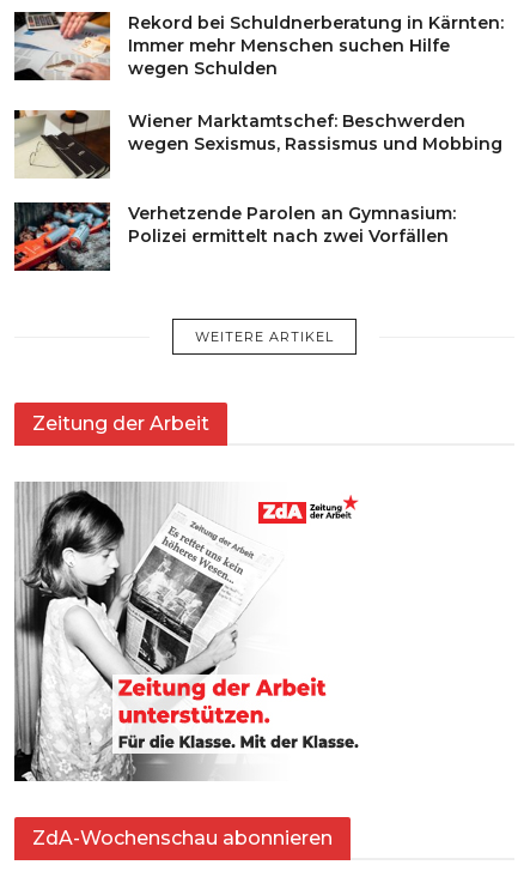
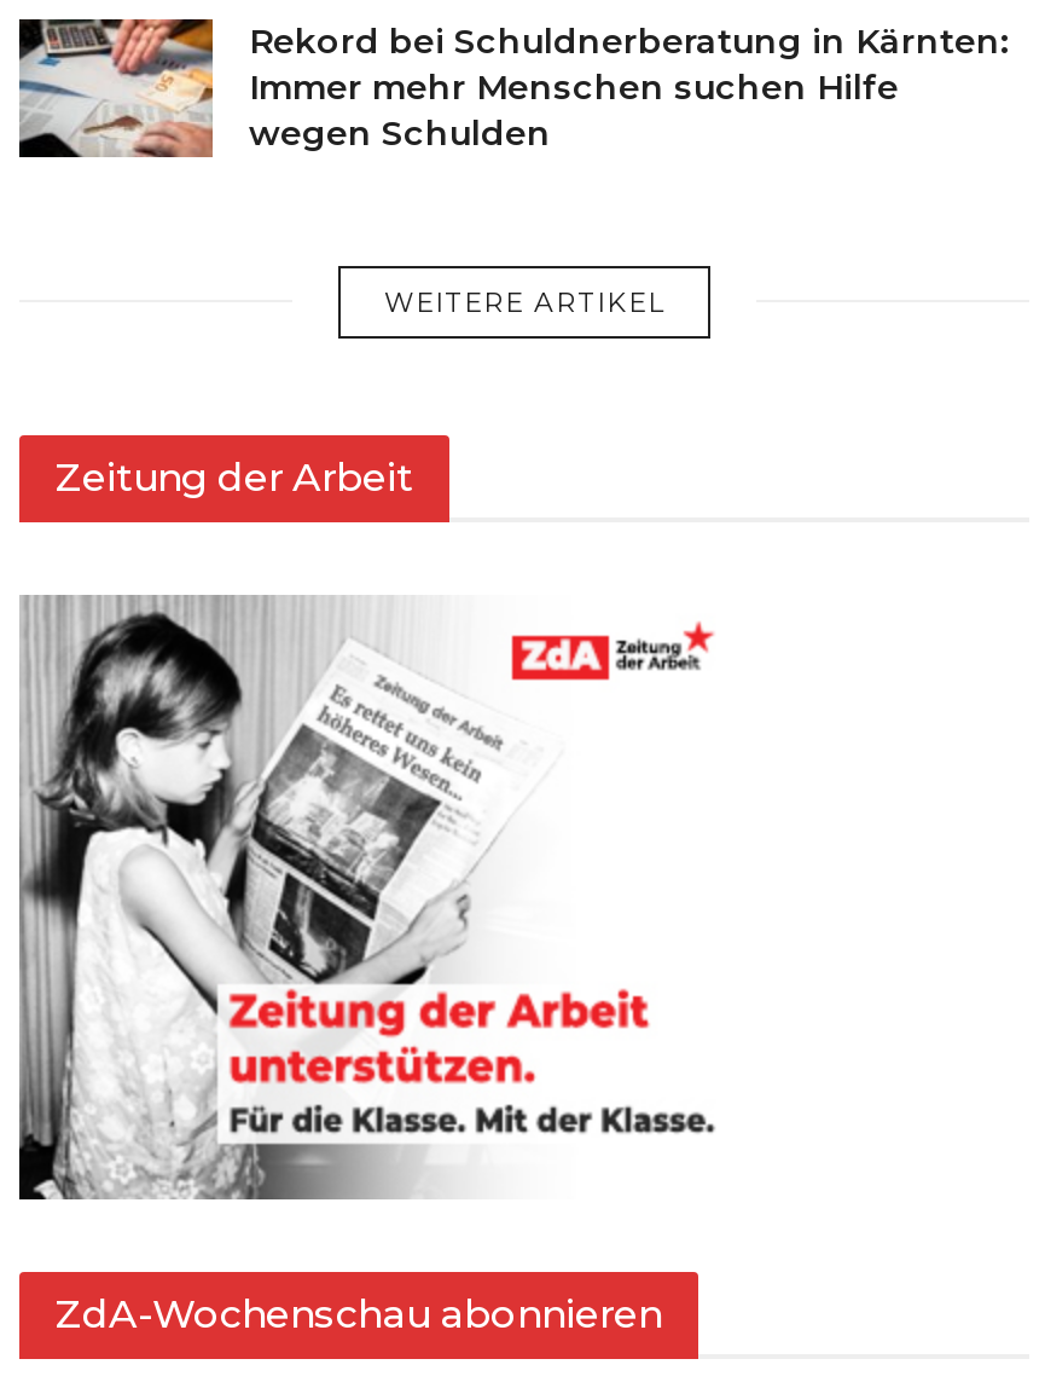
- [image]
- Wiener Marktamtschef: Beschwerden
- wegen Sexismus, Rassismus und Mobbing
- Verhetzende Parolen an Gymnasium:
- Polizei ermittelt nach zwei Vorfällen

- [image]
